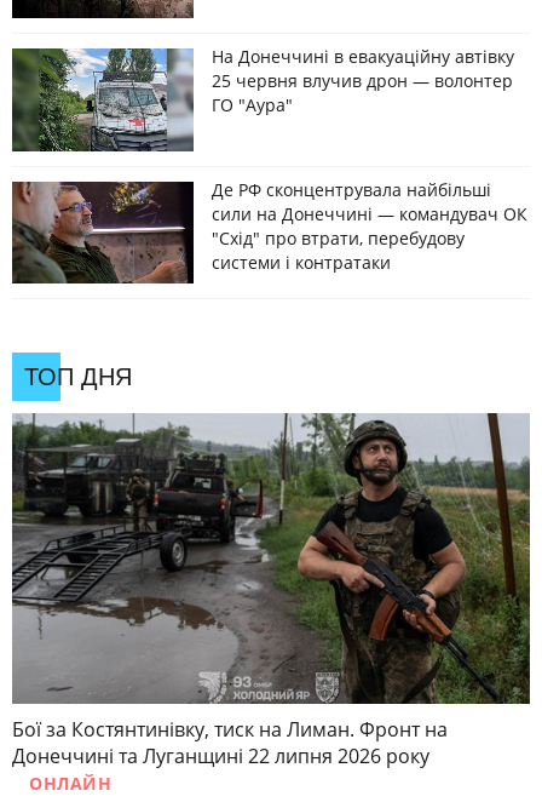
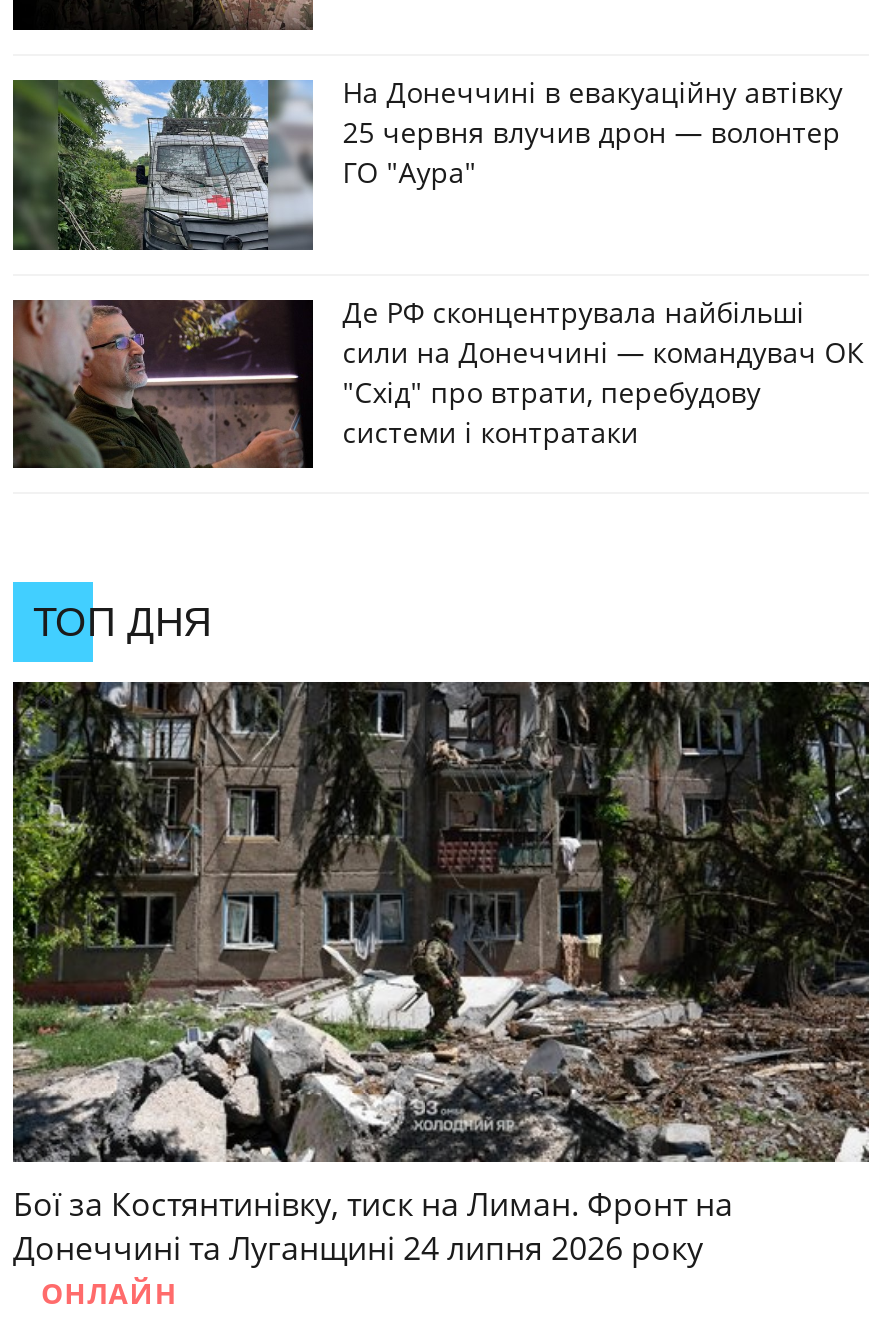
- [image]
- Донеччині та Луганщині 22 липня 2026 року
+ [image]
+ Донеччині та Луганщині 24 липня 2026 року
